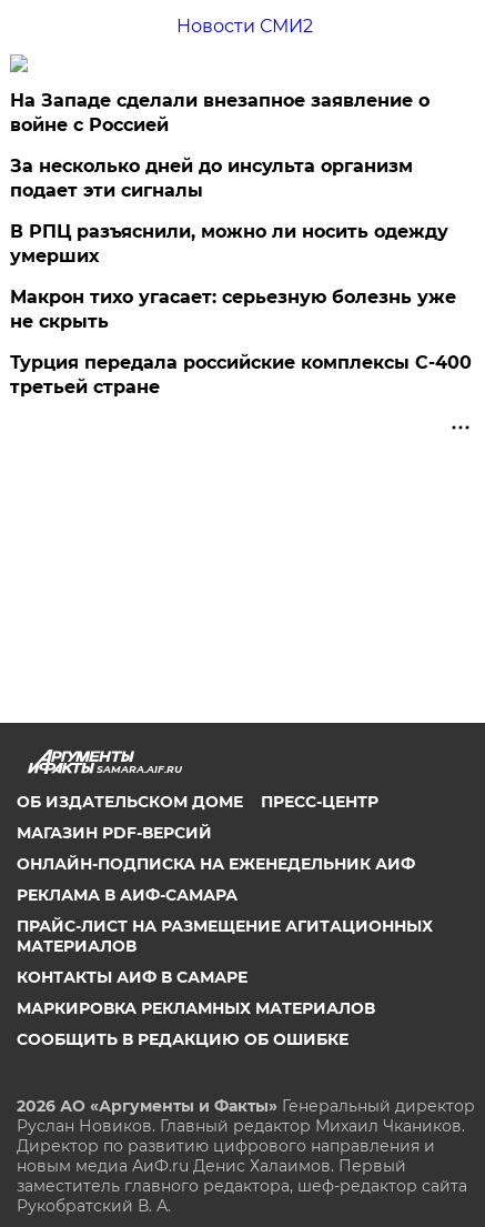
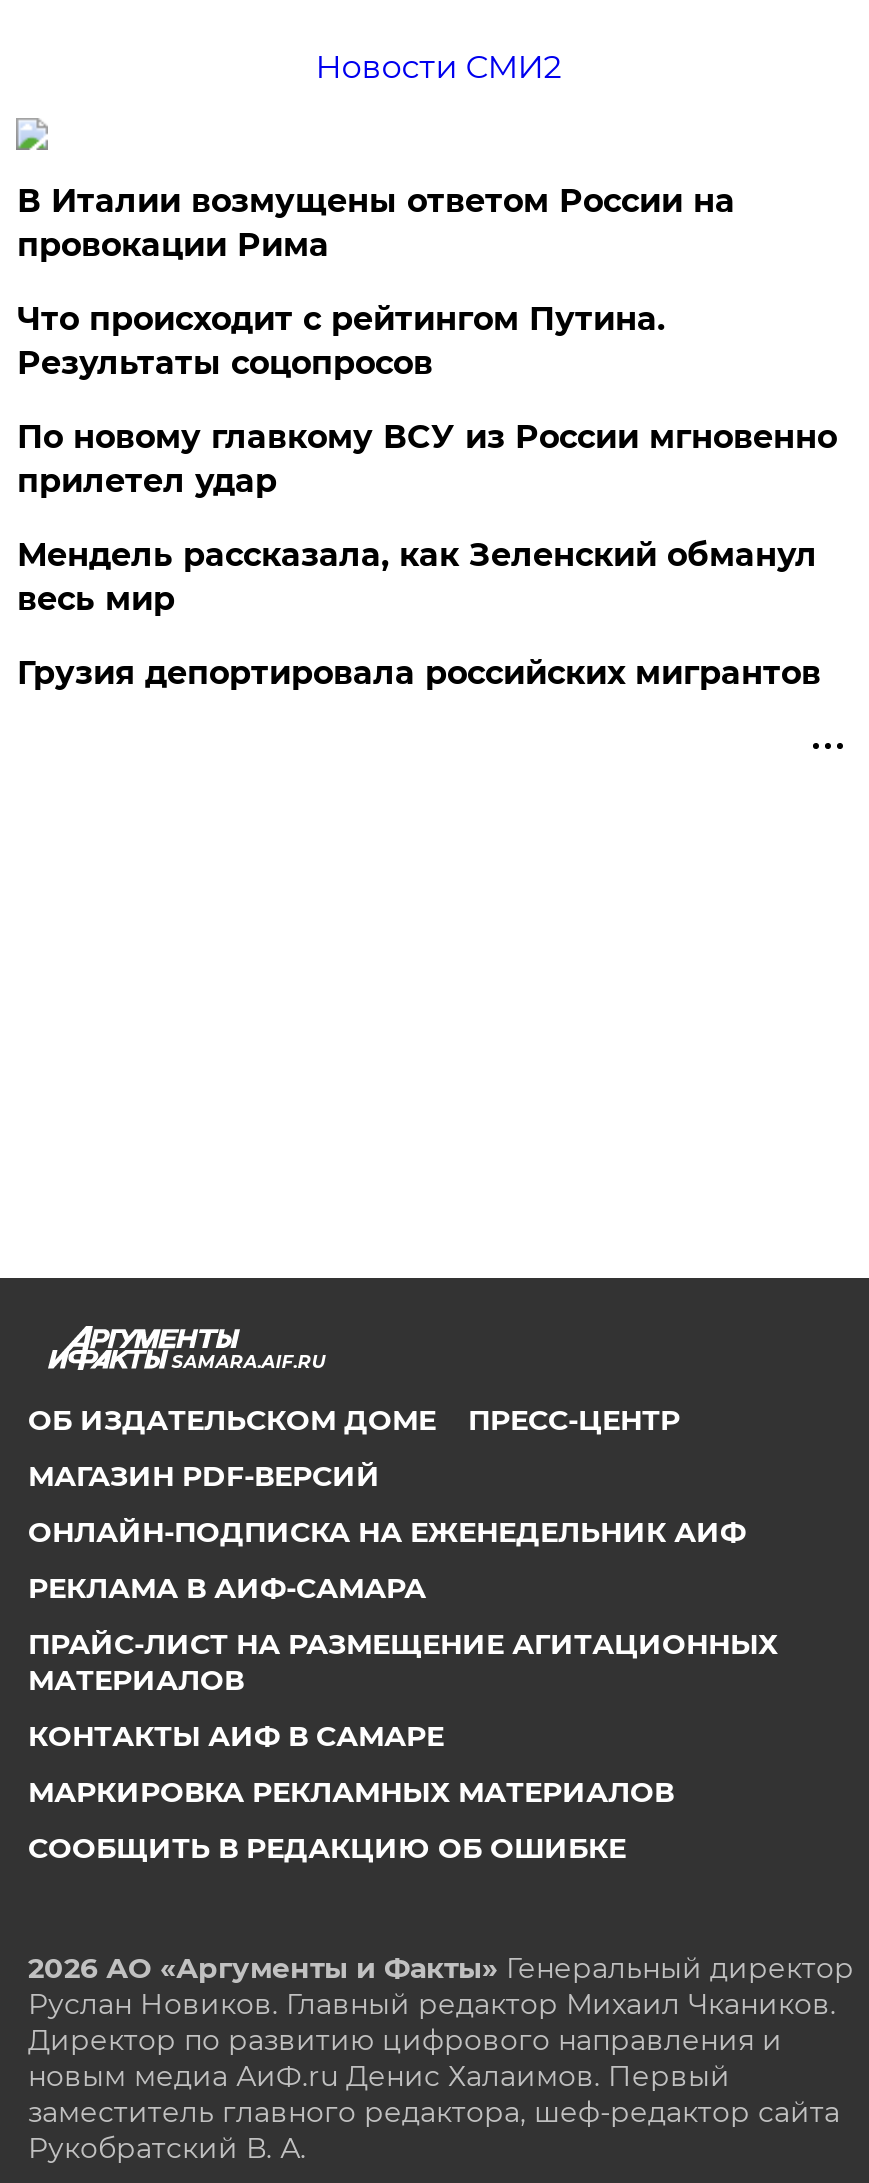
- На Западе сделали внезапное заявление о
- войне с Россией
+ В Италии возмущены ответом России на
+ провокации Рима

- За несколько дней до инсульта организм
- подает эти сигналы
+ Что происходит с рейтингом Путина.
+ Результаты соцопросов

- В РПЦ разъяснили, можно ли носить одежду
- умерших
+ По новому главкому ВСУ из России мгновенно
+ прилетел удар

- Макрон тихо угасает: серьезную болезнь уже
- не скрыть
+ Мендель рассказала, как Зеленский обманул
+ весь мир

- Турция передала российские комплексы С-400
- третьей стране
+ Грузия депортировала российских мигрантов
